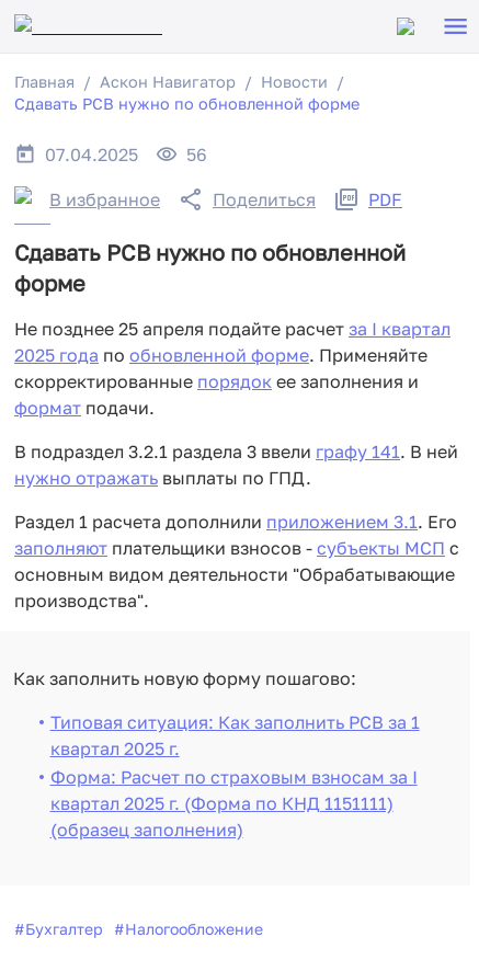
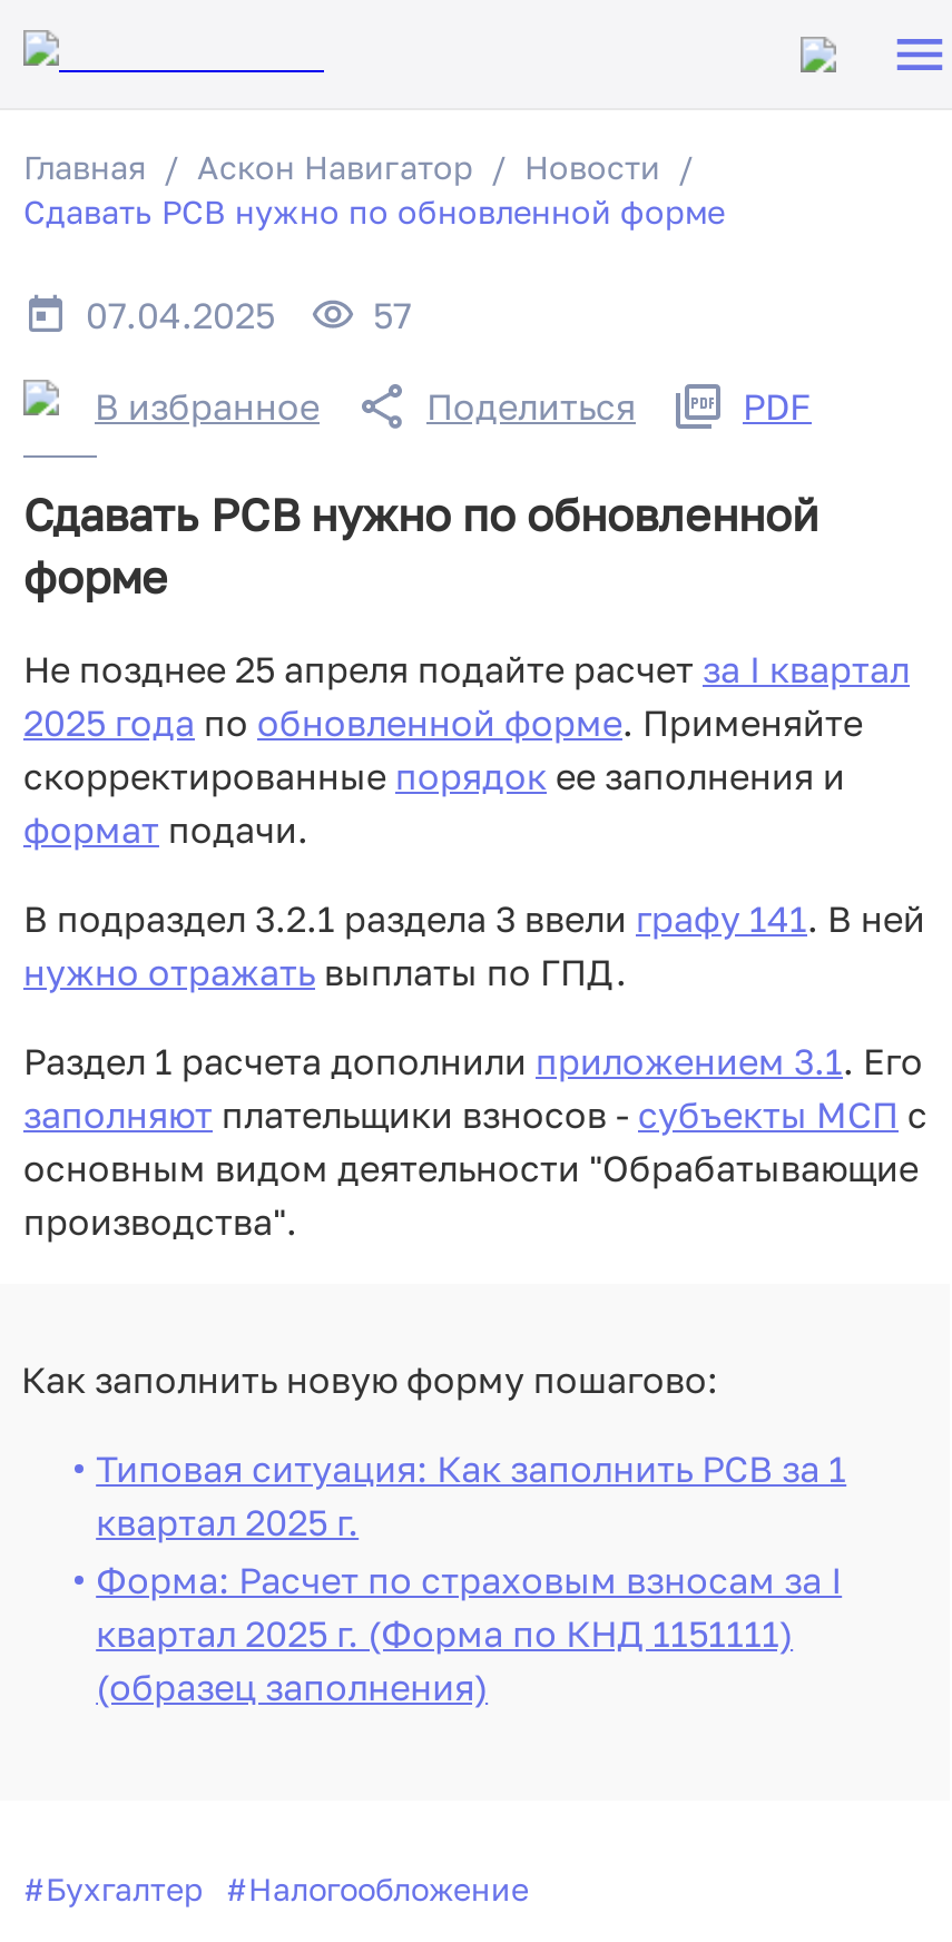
- 56
+ 57
